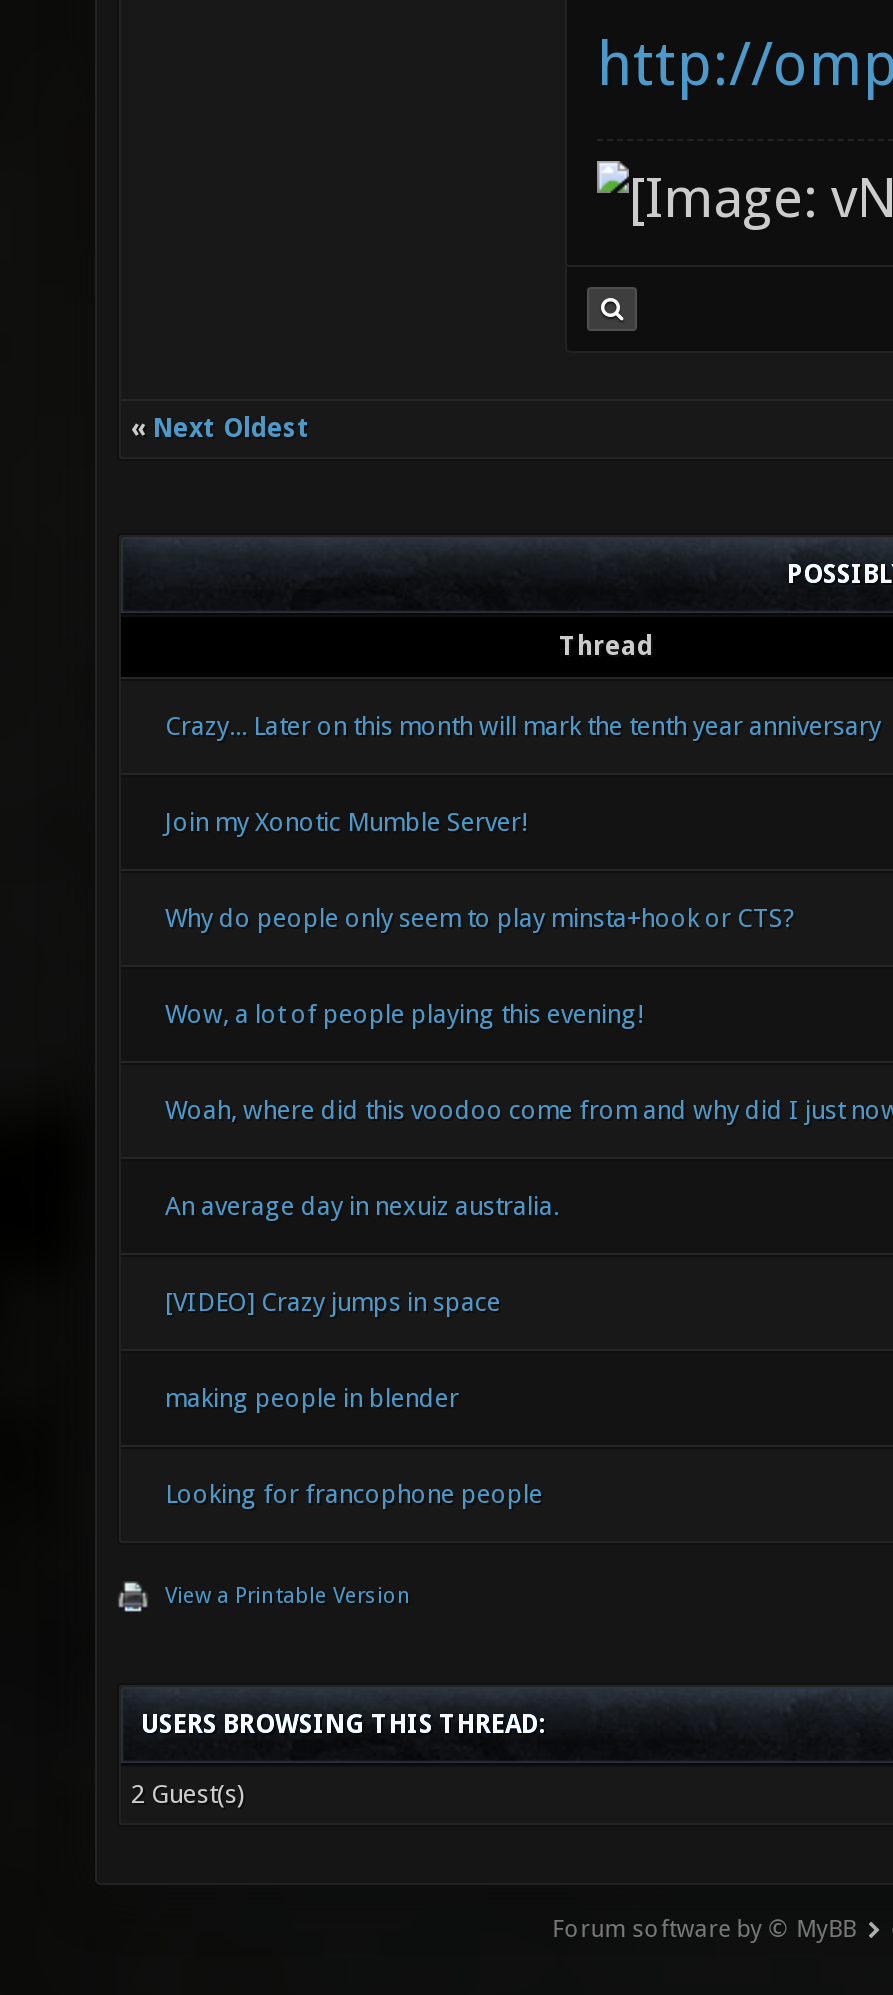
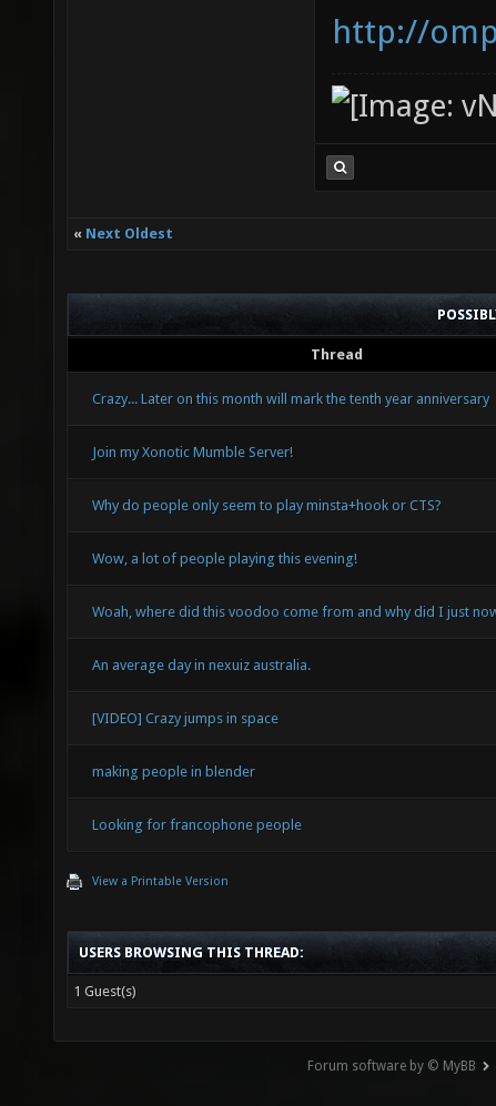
- 2 Guest(s)
+ 1 Guest(s)
